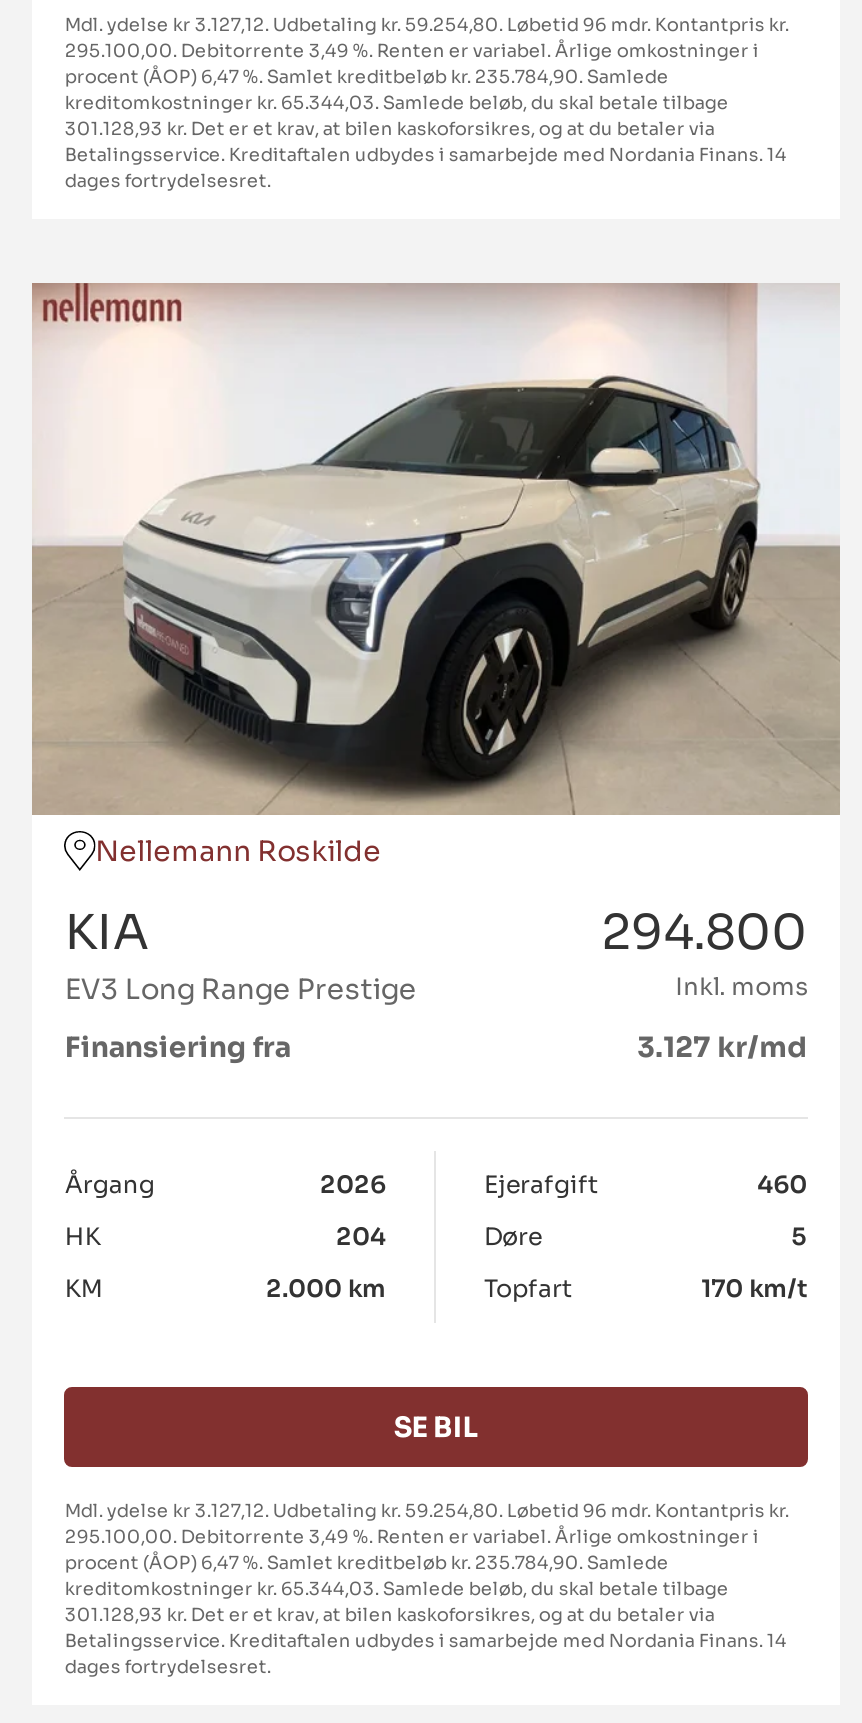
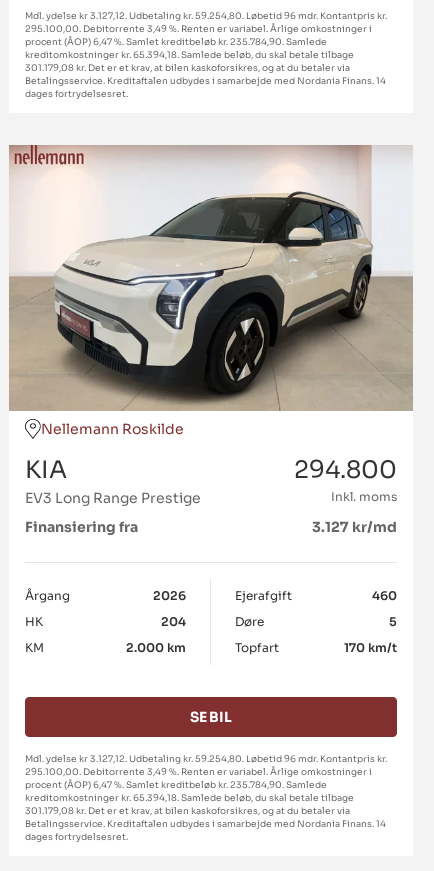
- kreditomkostninger kr. 65.344,03. Samlede beløb, du skal betale tilbage
+ kreditomkostninger kr. 65.394,18. Samlede beløb, du skal betale tilbage

- 301.128,93 kr. Det er et krav, at bilen kaskoforsikres, og at du betaler via
+ 301.179,08 kr. Det er et krav, at bilen kaskoforsikres, og at du betaler via

- kreditomkostninger kr. 65.344,03. Samlede beløb, du skal betale tilbage
+ kreditomkostninger kr. 65.394,18. Samlede beløb, du skal betale tilbage

- 301.128,93 kr. Det er et krav, at bilen kaskoforsikres, og at du betaler via
+ 301.179,08 kr. Det er et krav, at bilen kaskoforsikres, og at du betaler via
